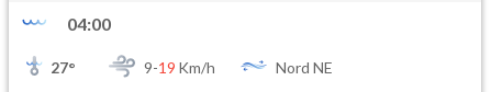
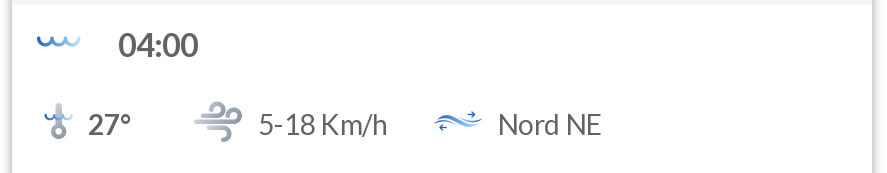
- 9-19 Km/h
+ 5-18 Km/h
